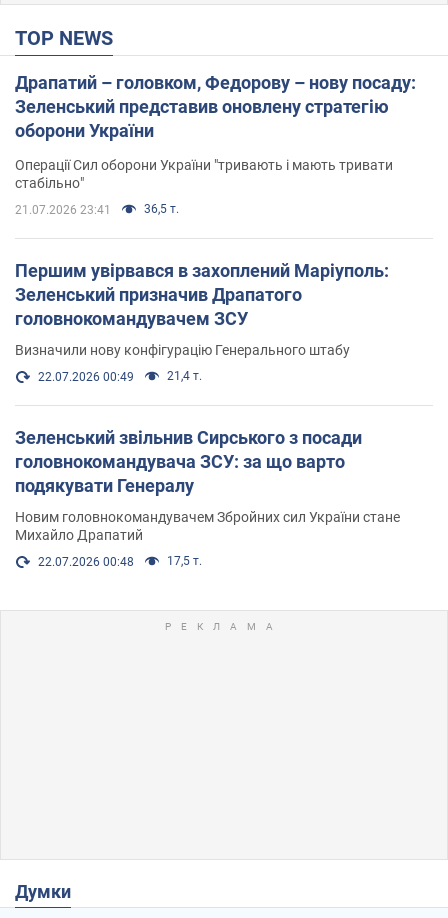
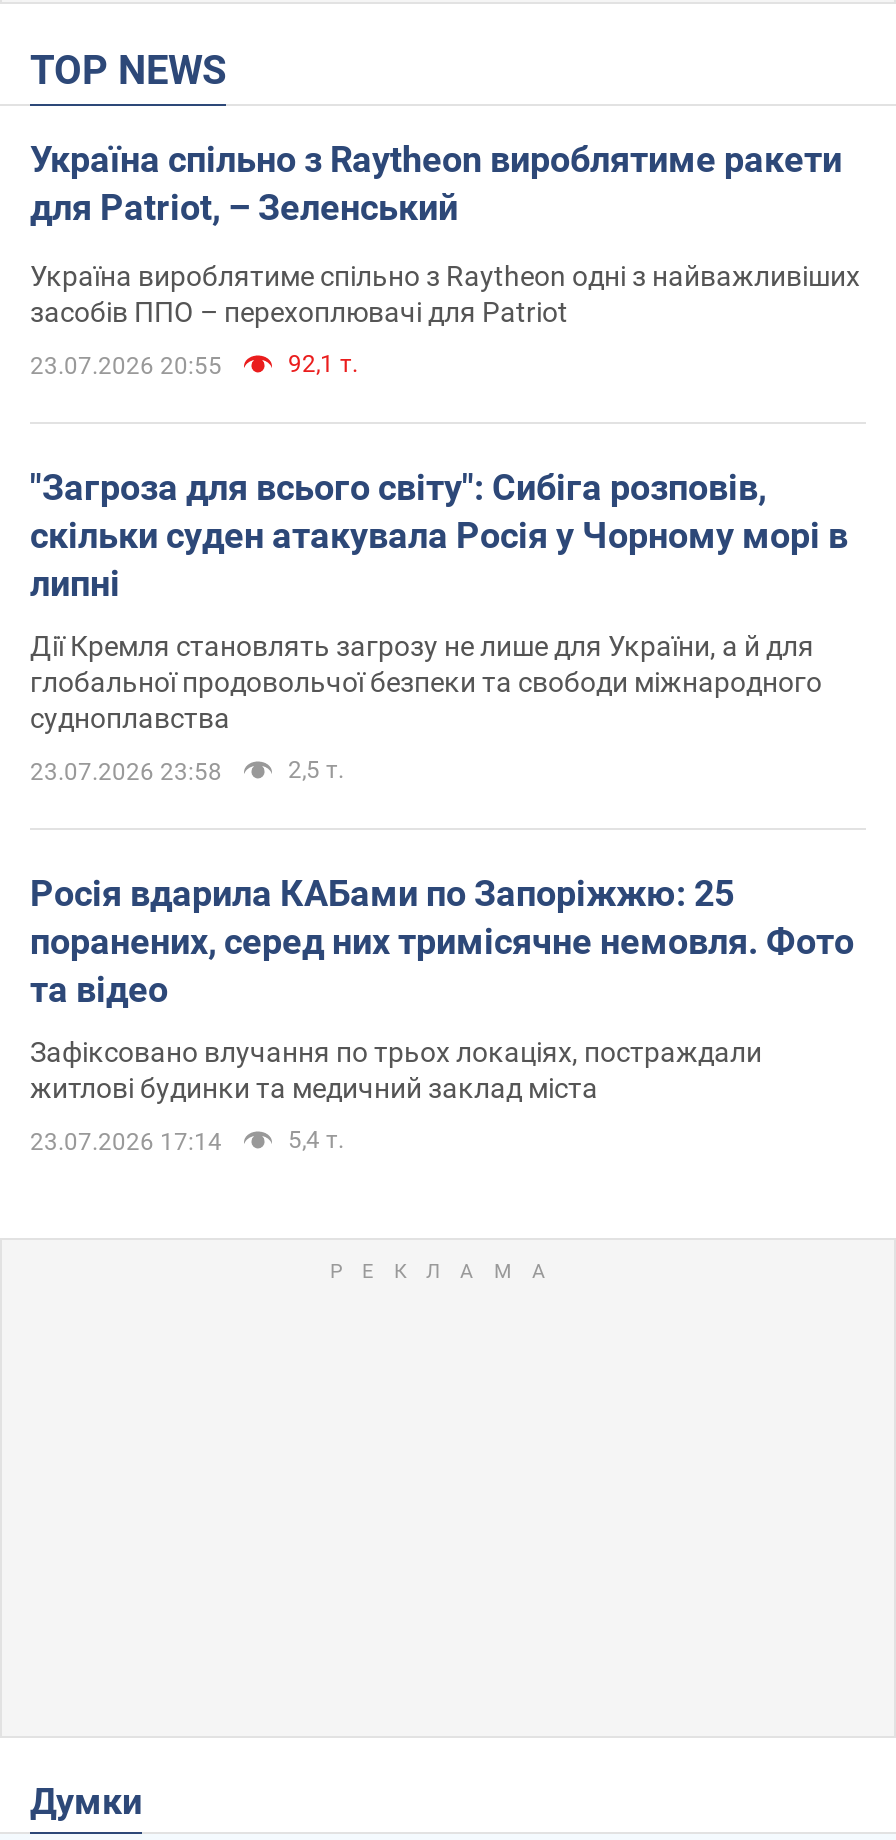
- Драпатий – головком, Федорову – нову посаду:
- Зеленський представив оновлену стратегію
- оборони України
+ Україна спільно з Raytheon вироблятиме ракети
+ для Patriot, – Зеленський

- Операції Сил оборони України "тривають і мають тривати
- стабільно"
+ Україна вироблятиме спільно з Raytheon одні з найважливіших
+ засобів ППО – перехоплювачі для Patriot

- 21.07.2026 23:41
- 36,5 т.
+ 23.07.2026 20:55
+ 92,1 т.

- Першим увірвався в захоплений Маріуполь:
- Зеленський призначив Драпатого
- головнокомандувачем ЗСУ
+ "Загроза для всього світу": Сибіга розповів,
+ скільки суден атакувала Росія у Чорному морі в
+ липні

- Визначили нову конфігурацію Генерального штабу
+ Дії Кремля становлять загрозу не лише для України, а й для
+ глобальної продовольчої безпеки та свободи міжнародного
+ судноплавства

- 22.07.2026 00:49
- 21,4 т.
+ 23.07.2026 23:58
+ 2,5 т.

- Зеленський звільнив Сирського з посади
- головнокомандувача ЗСУ: за що варто
- подякувати Генералу
+ Росія вдарила КАБами по Запоріжжю: 25
+ поранених, серед них тримісячне немовля. Фото
+ та відео

- Новим головнокомандувачем Збройних сил України стане
- Михайло Драпатий
+ Зафіксовано влучання по трьох локаціях, постраждали
+ житлові будинки та медичний заклад міста

- 22.07.2026 00:48
- 17,5 т.
+ 23.07.2026 17:14
+ 5,4 т.
